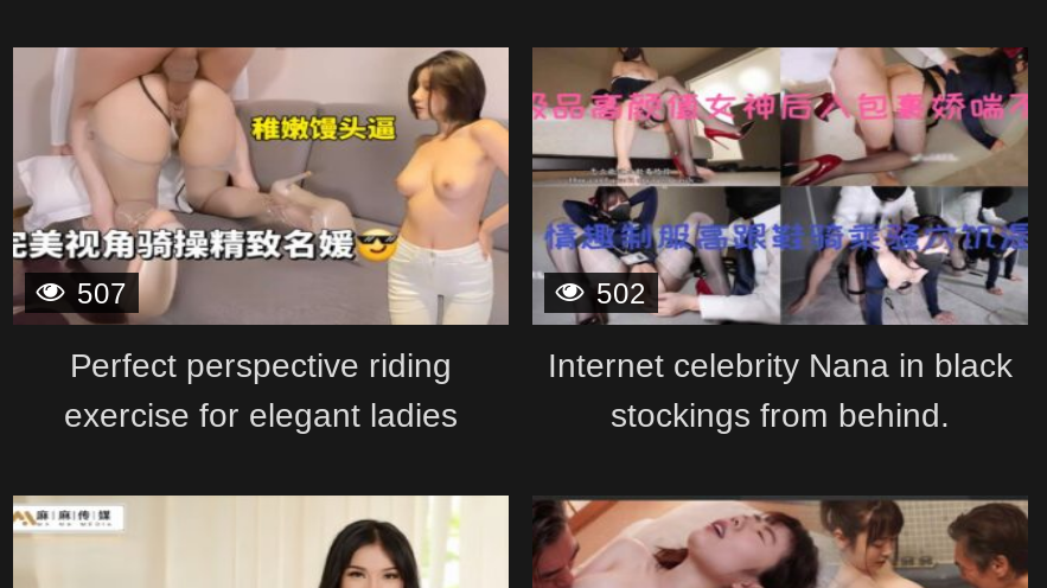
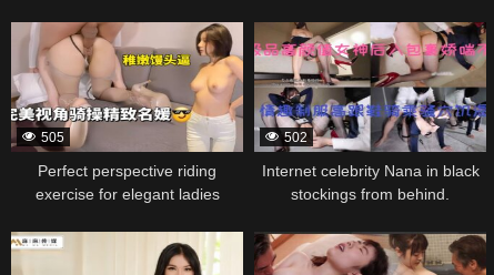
- 507
+ 505
